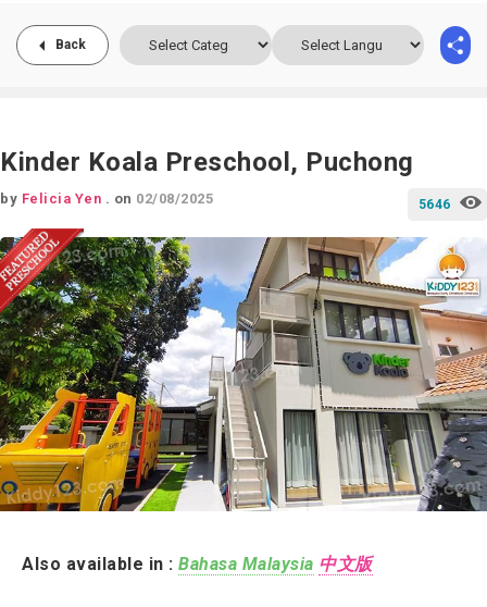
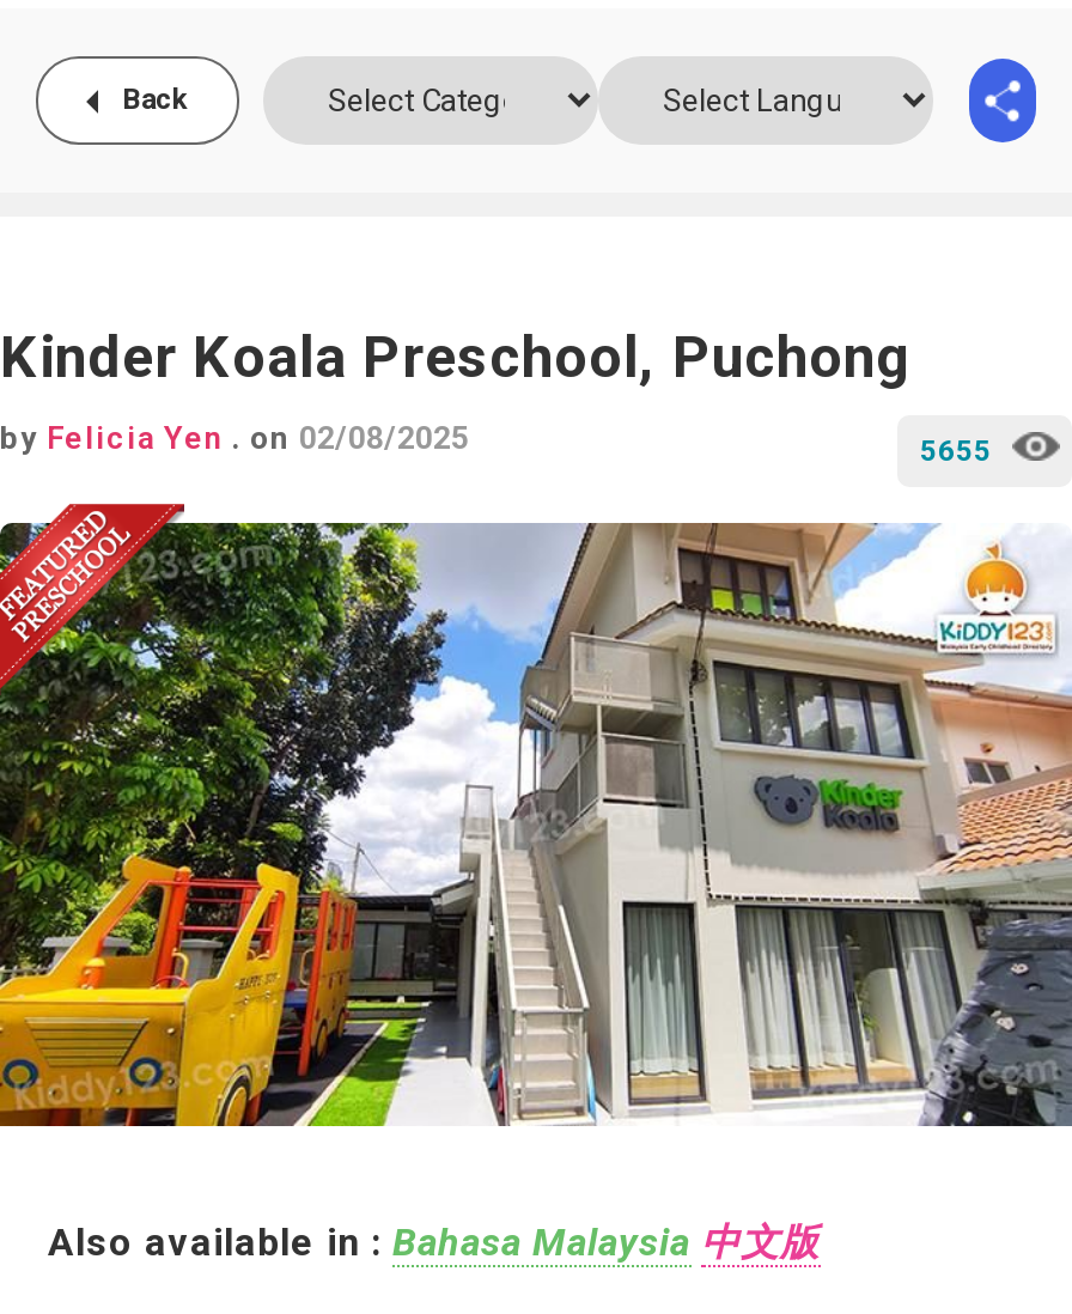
- 5646
+ 5655
